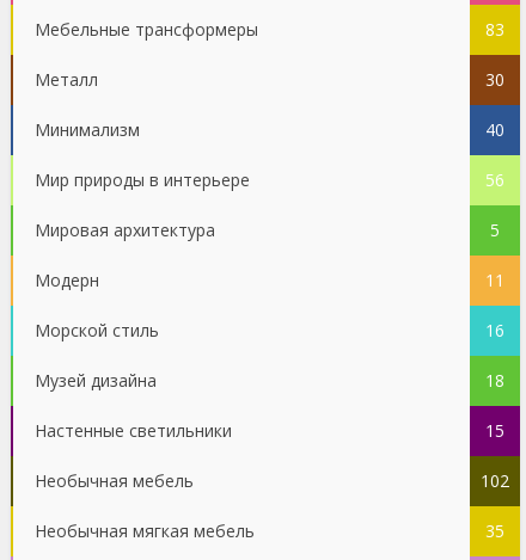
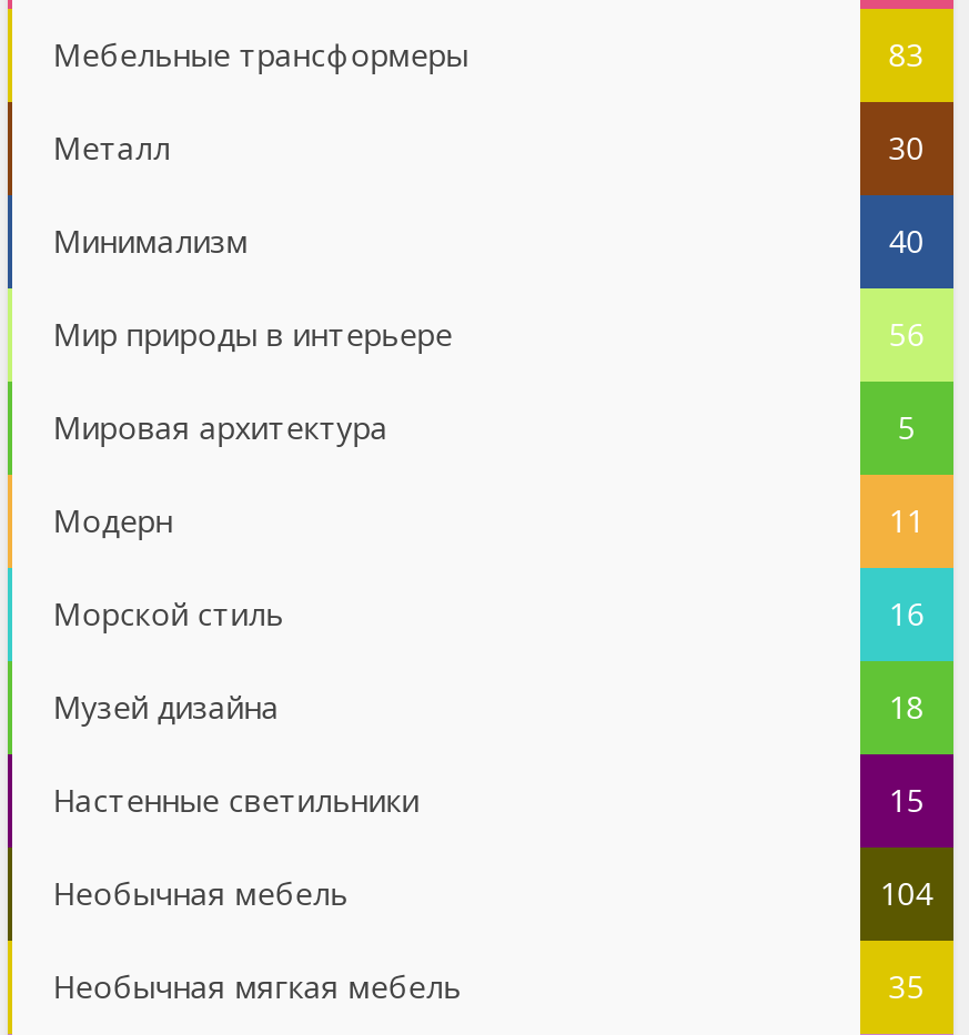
- 102
+ 104
